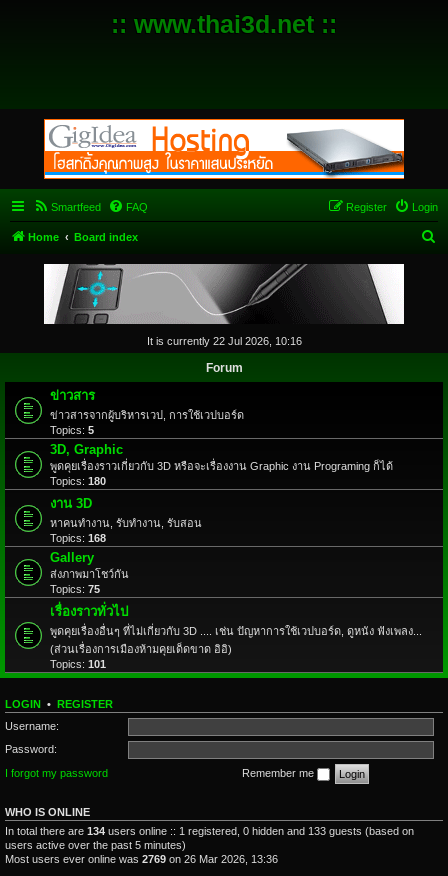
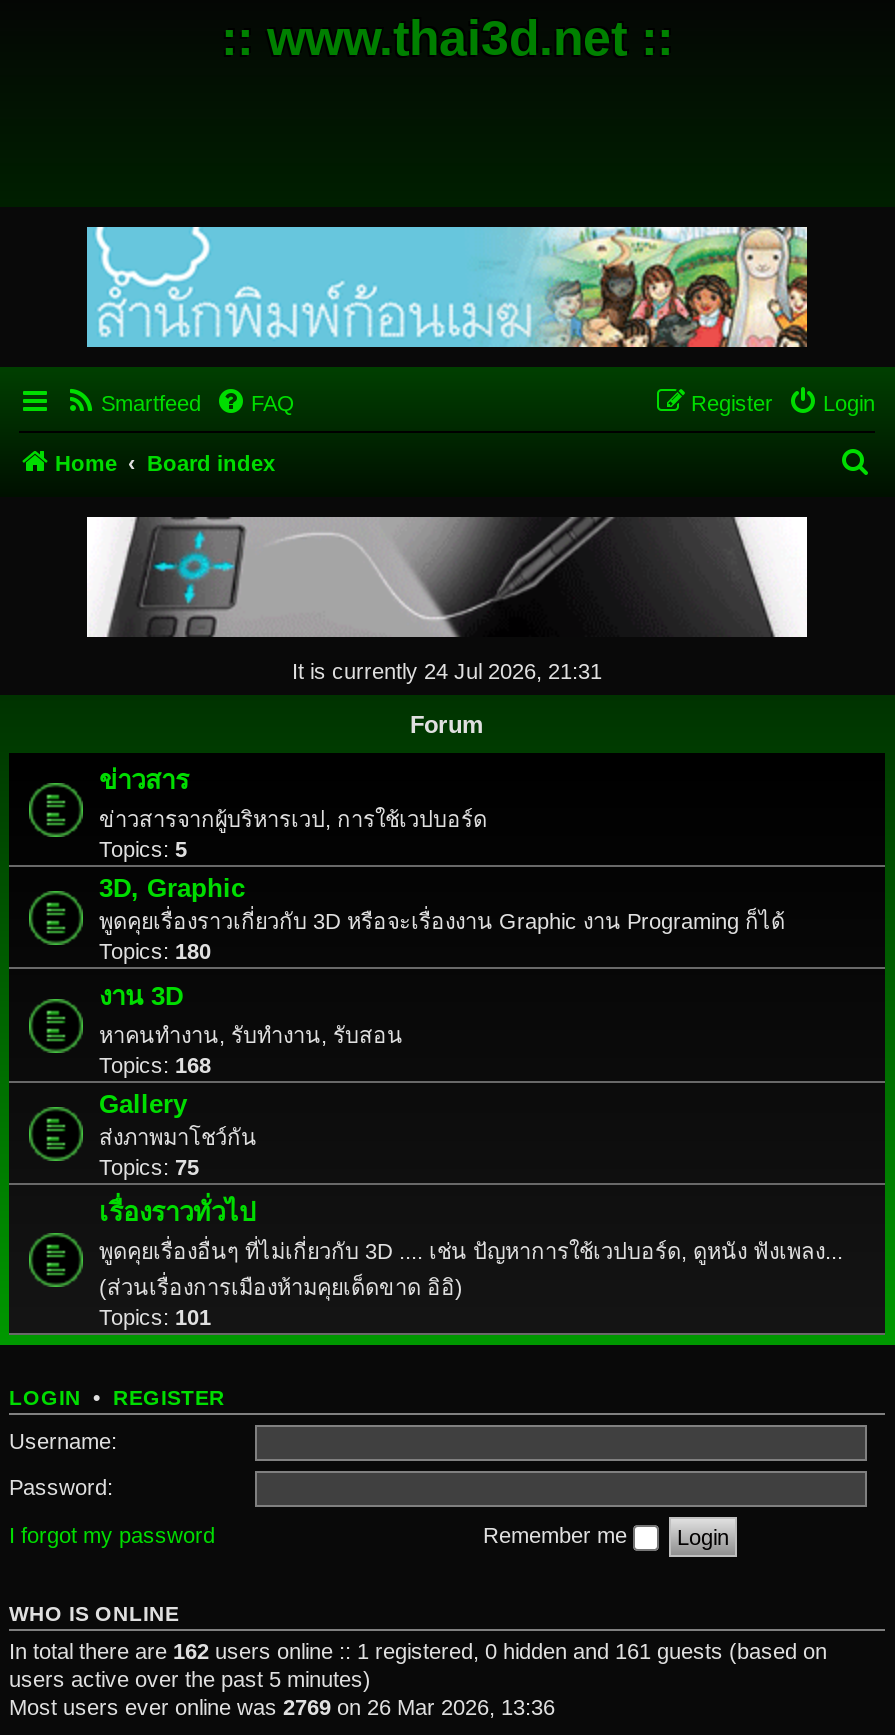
- [image]
+ [image]

- It is currently 22 Jul 2026, 10:16
+ It is currently 24 Jul 2026, 21:31

- In total there are 134 users online :: 1 registered, 0 hidden and 133 guests (based on
+ In total there are 162 users online :: 1 registered, 0 hidden and 161 guests (based on
